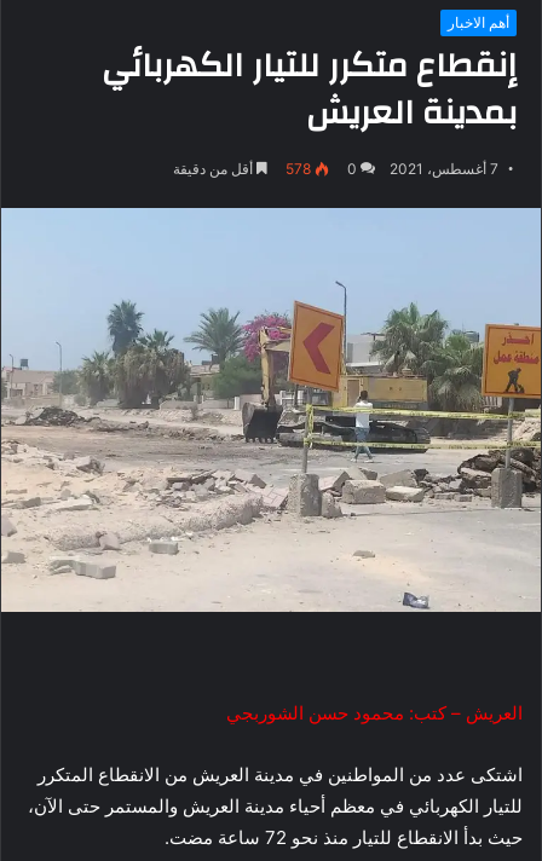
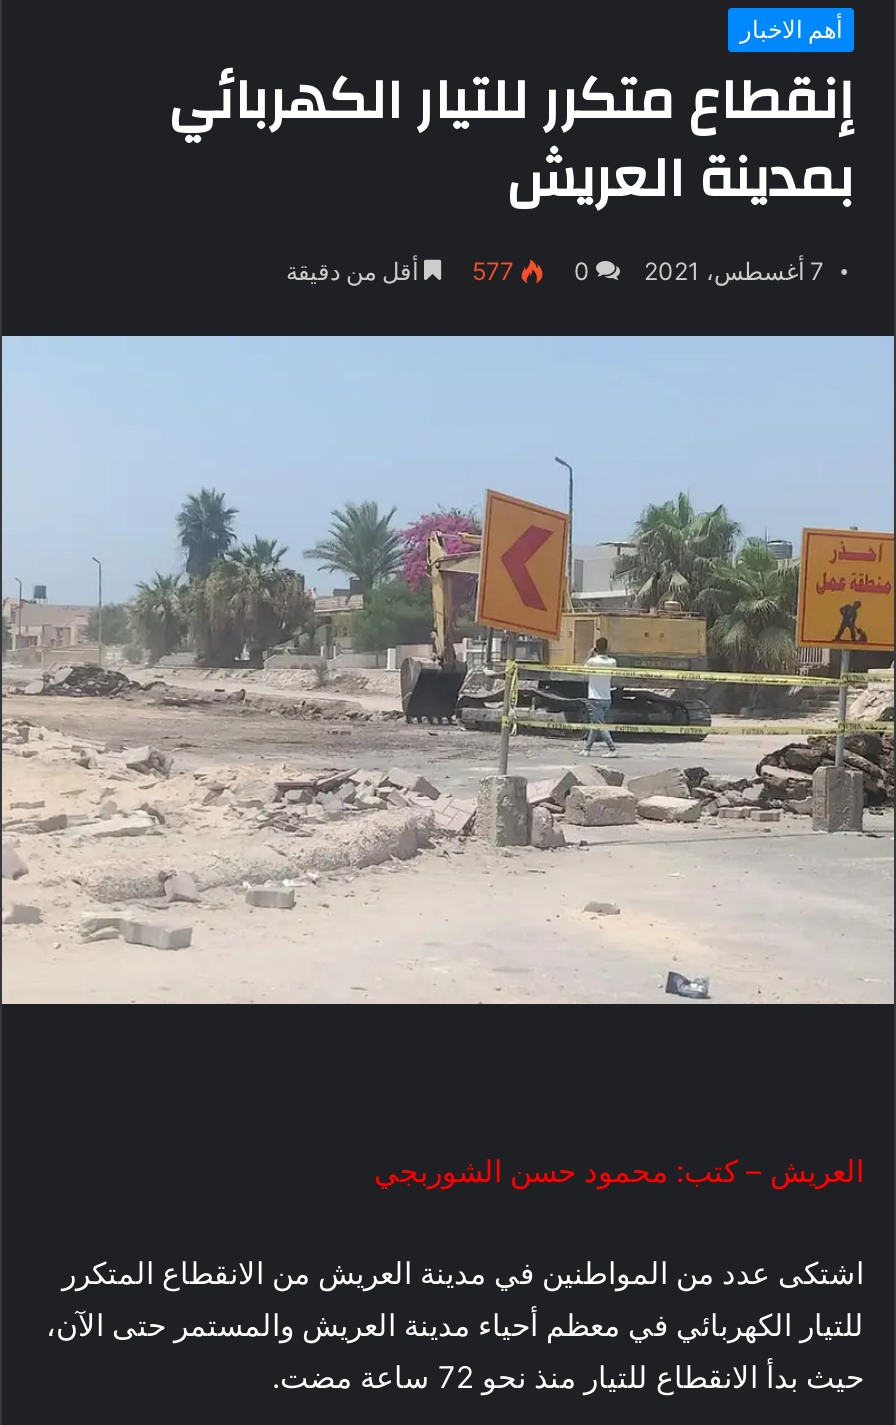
- 578
+ 577
